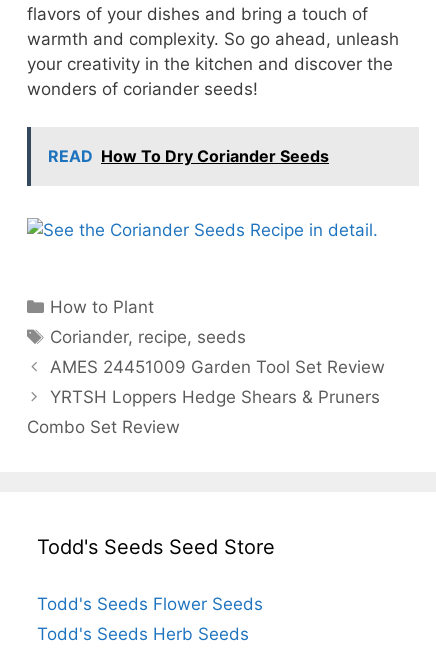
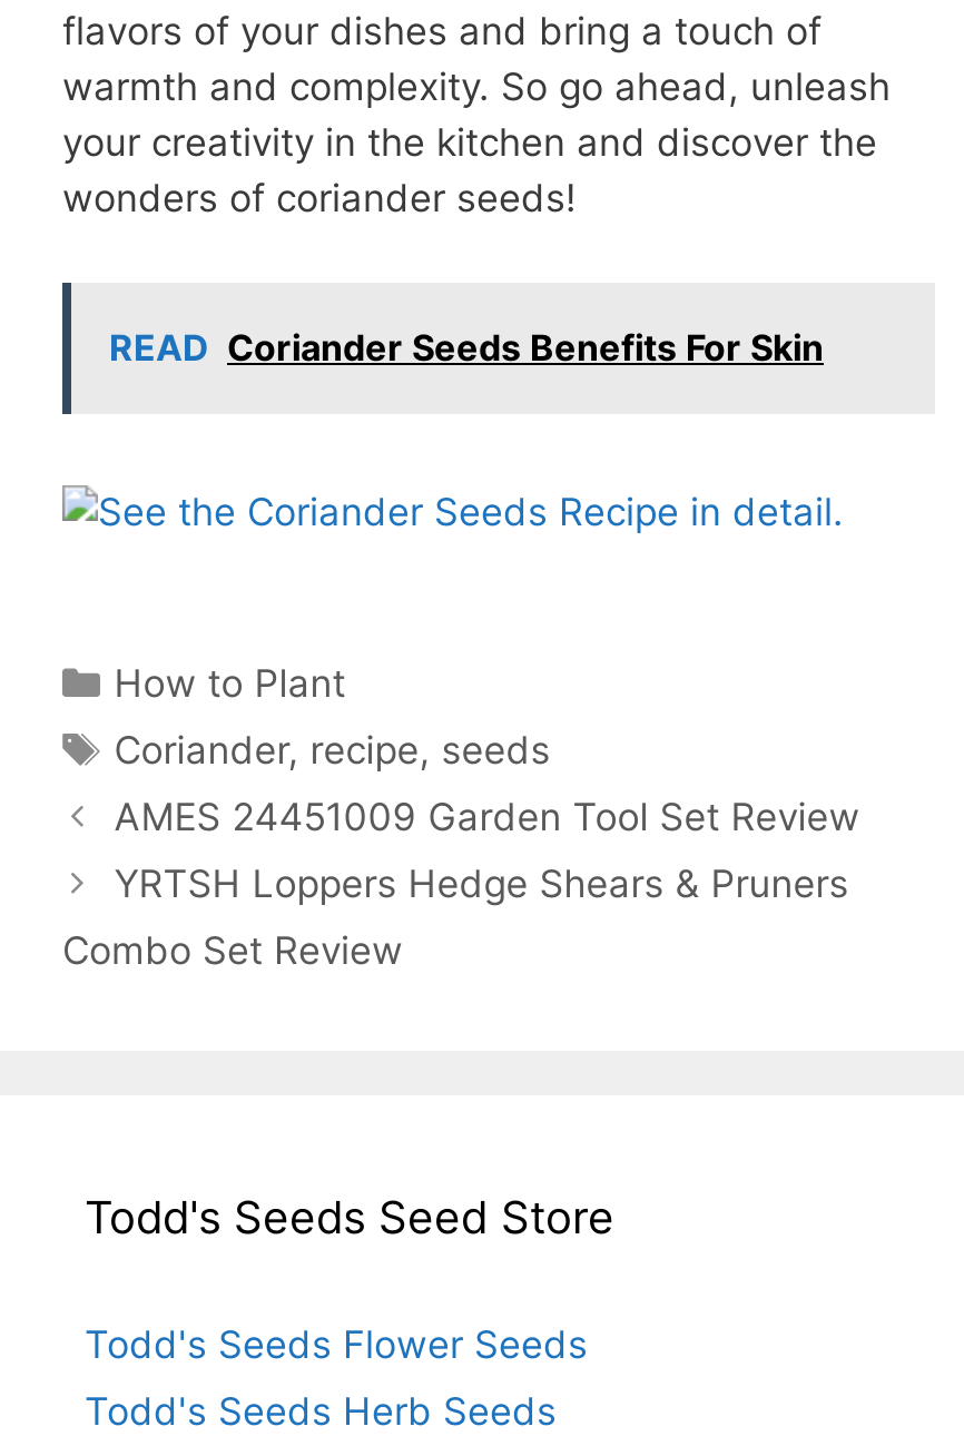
- READ How To Dry Coriander Seeds
+ READ Coriander Seeds Benefits For Skin
